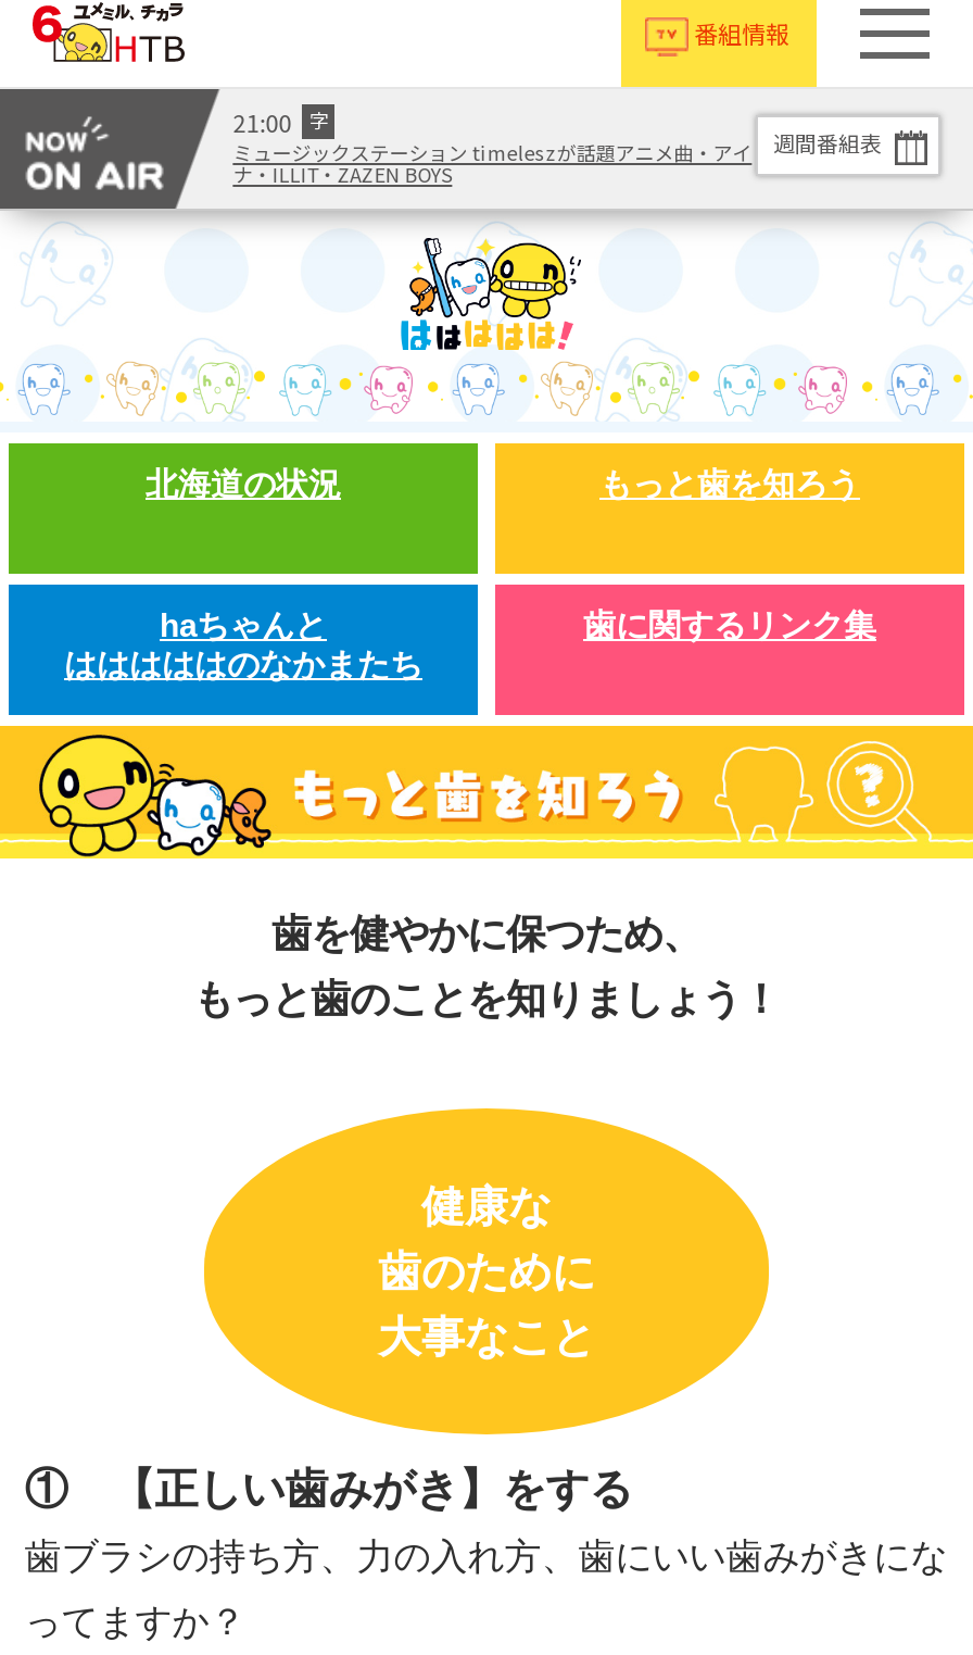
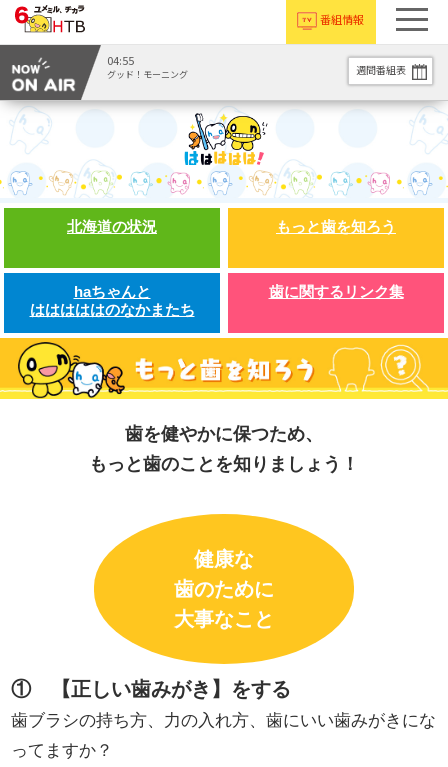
- 21:00
- 字
- ミュージックステーション timeleszが話題アニメ曲・アイ
- ナ・ILLIT・ZAZEN BOYS
+ 04:55
+ グッド！モーニング
